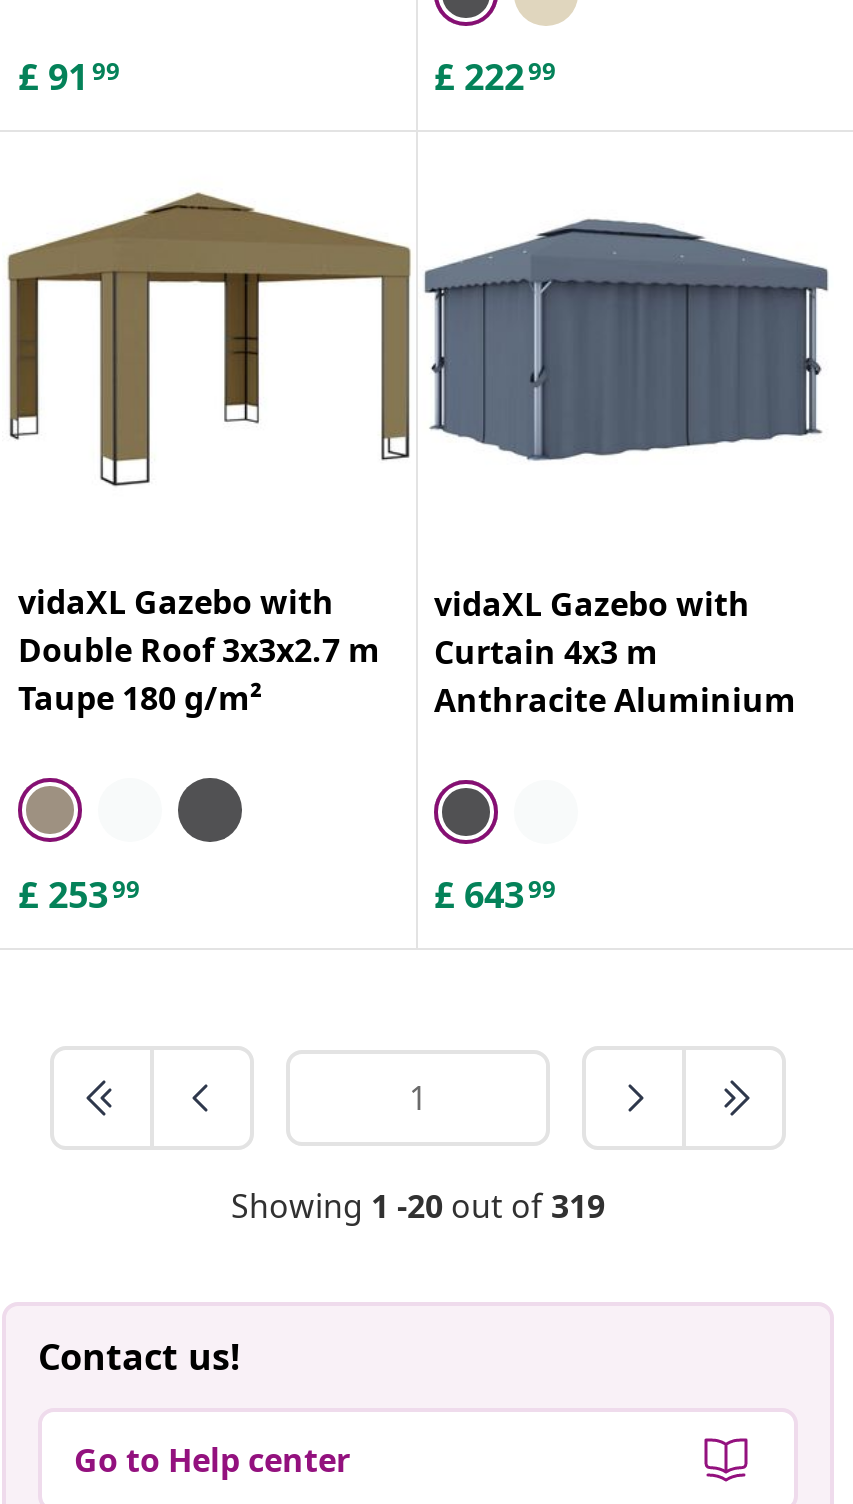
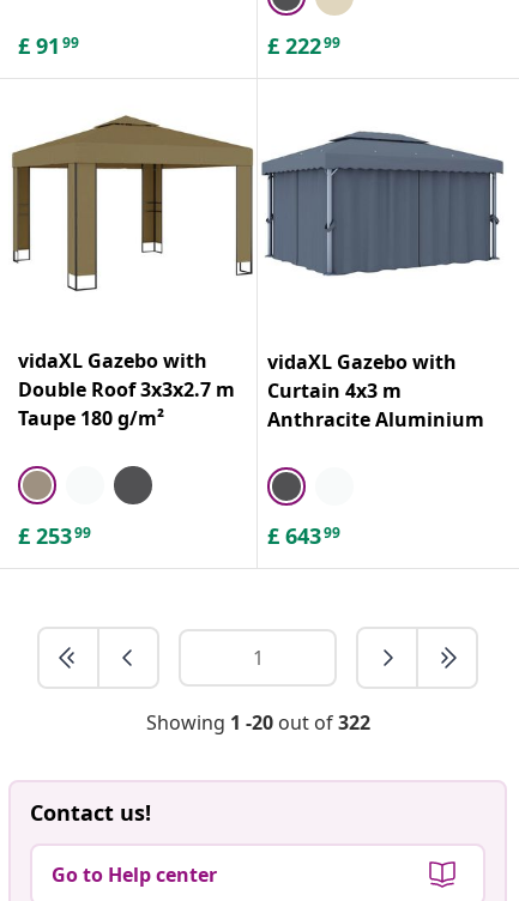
- Showing 1 -20 out of 319
+ Showing 1 -20 out of 322
